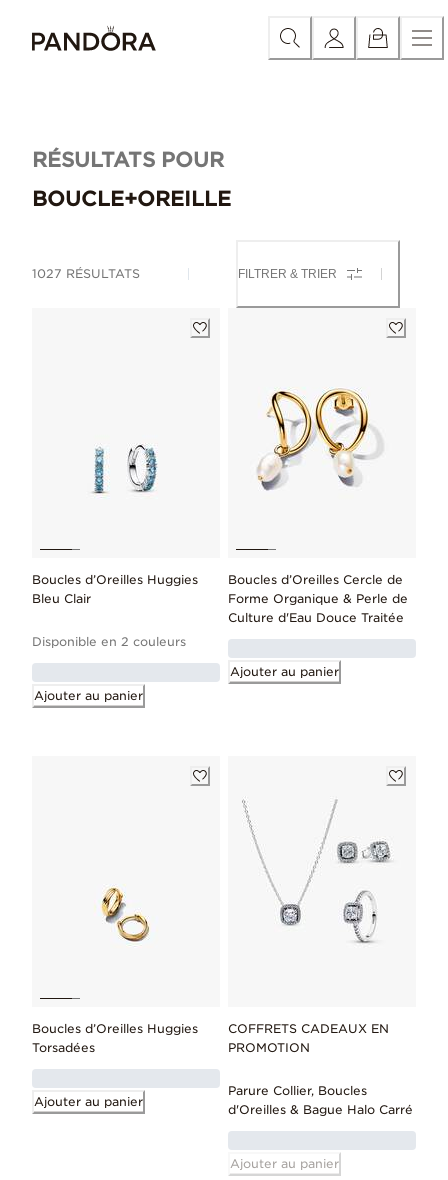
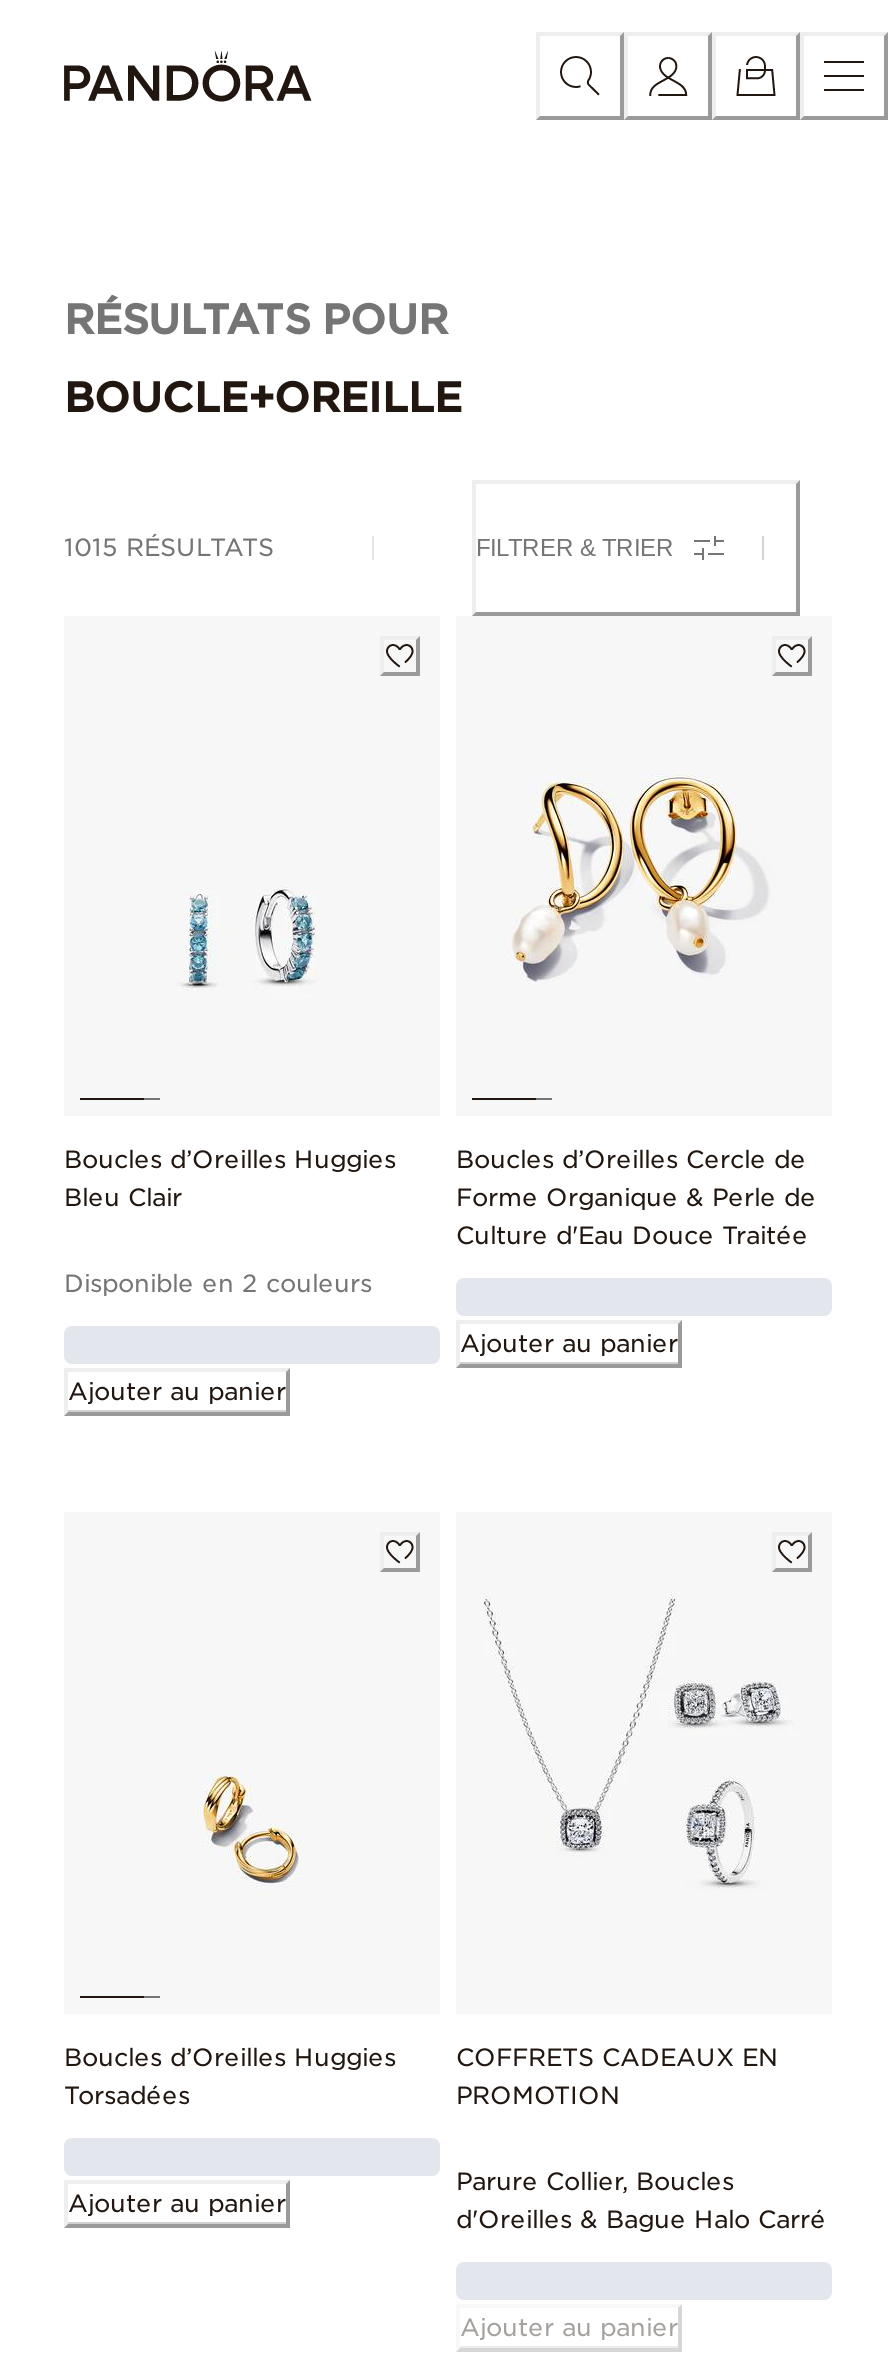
- 1027 RÉSULTATS
+ 1015 RÉSULTATS
